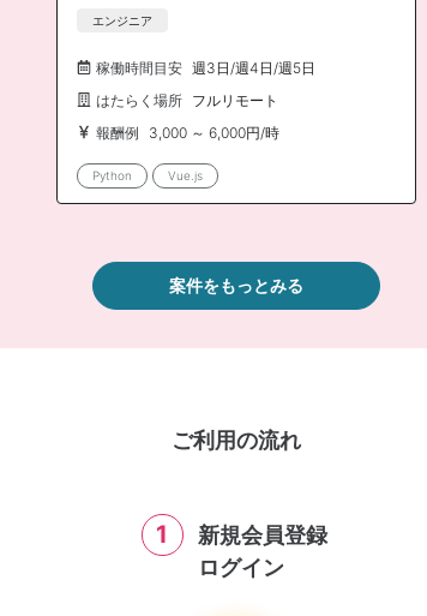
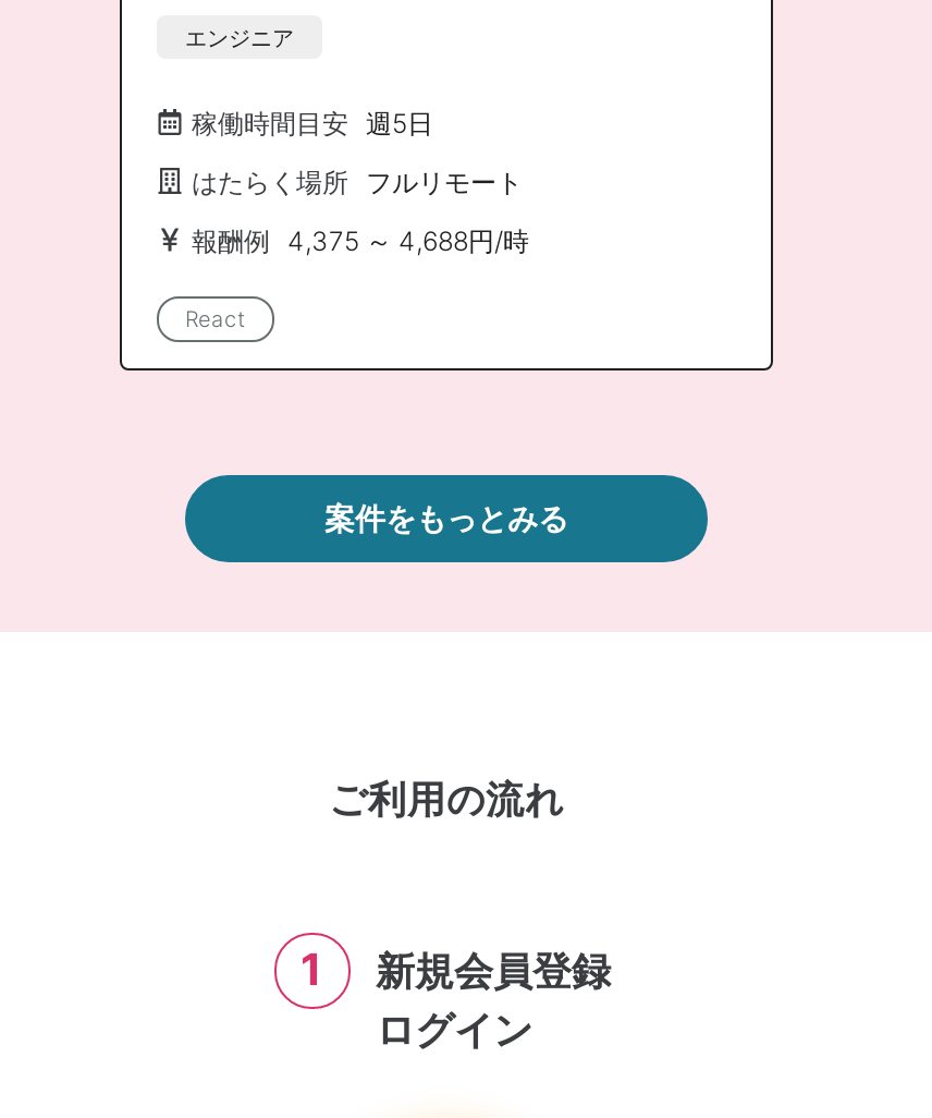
- 稼働時間目安 週3日/週4日/週5日
+ 稼働時間目安 週5日

- 報酬例 3,000 ～ 6,000円/時
+ 報酬例 4,375 ～ 4,688円/時

- Python
- Vue.js
+ React
